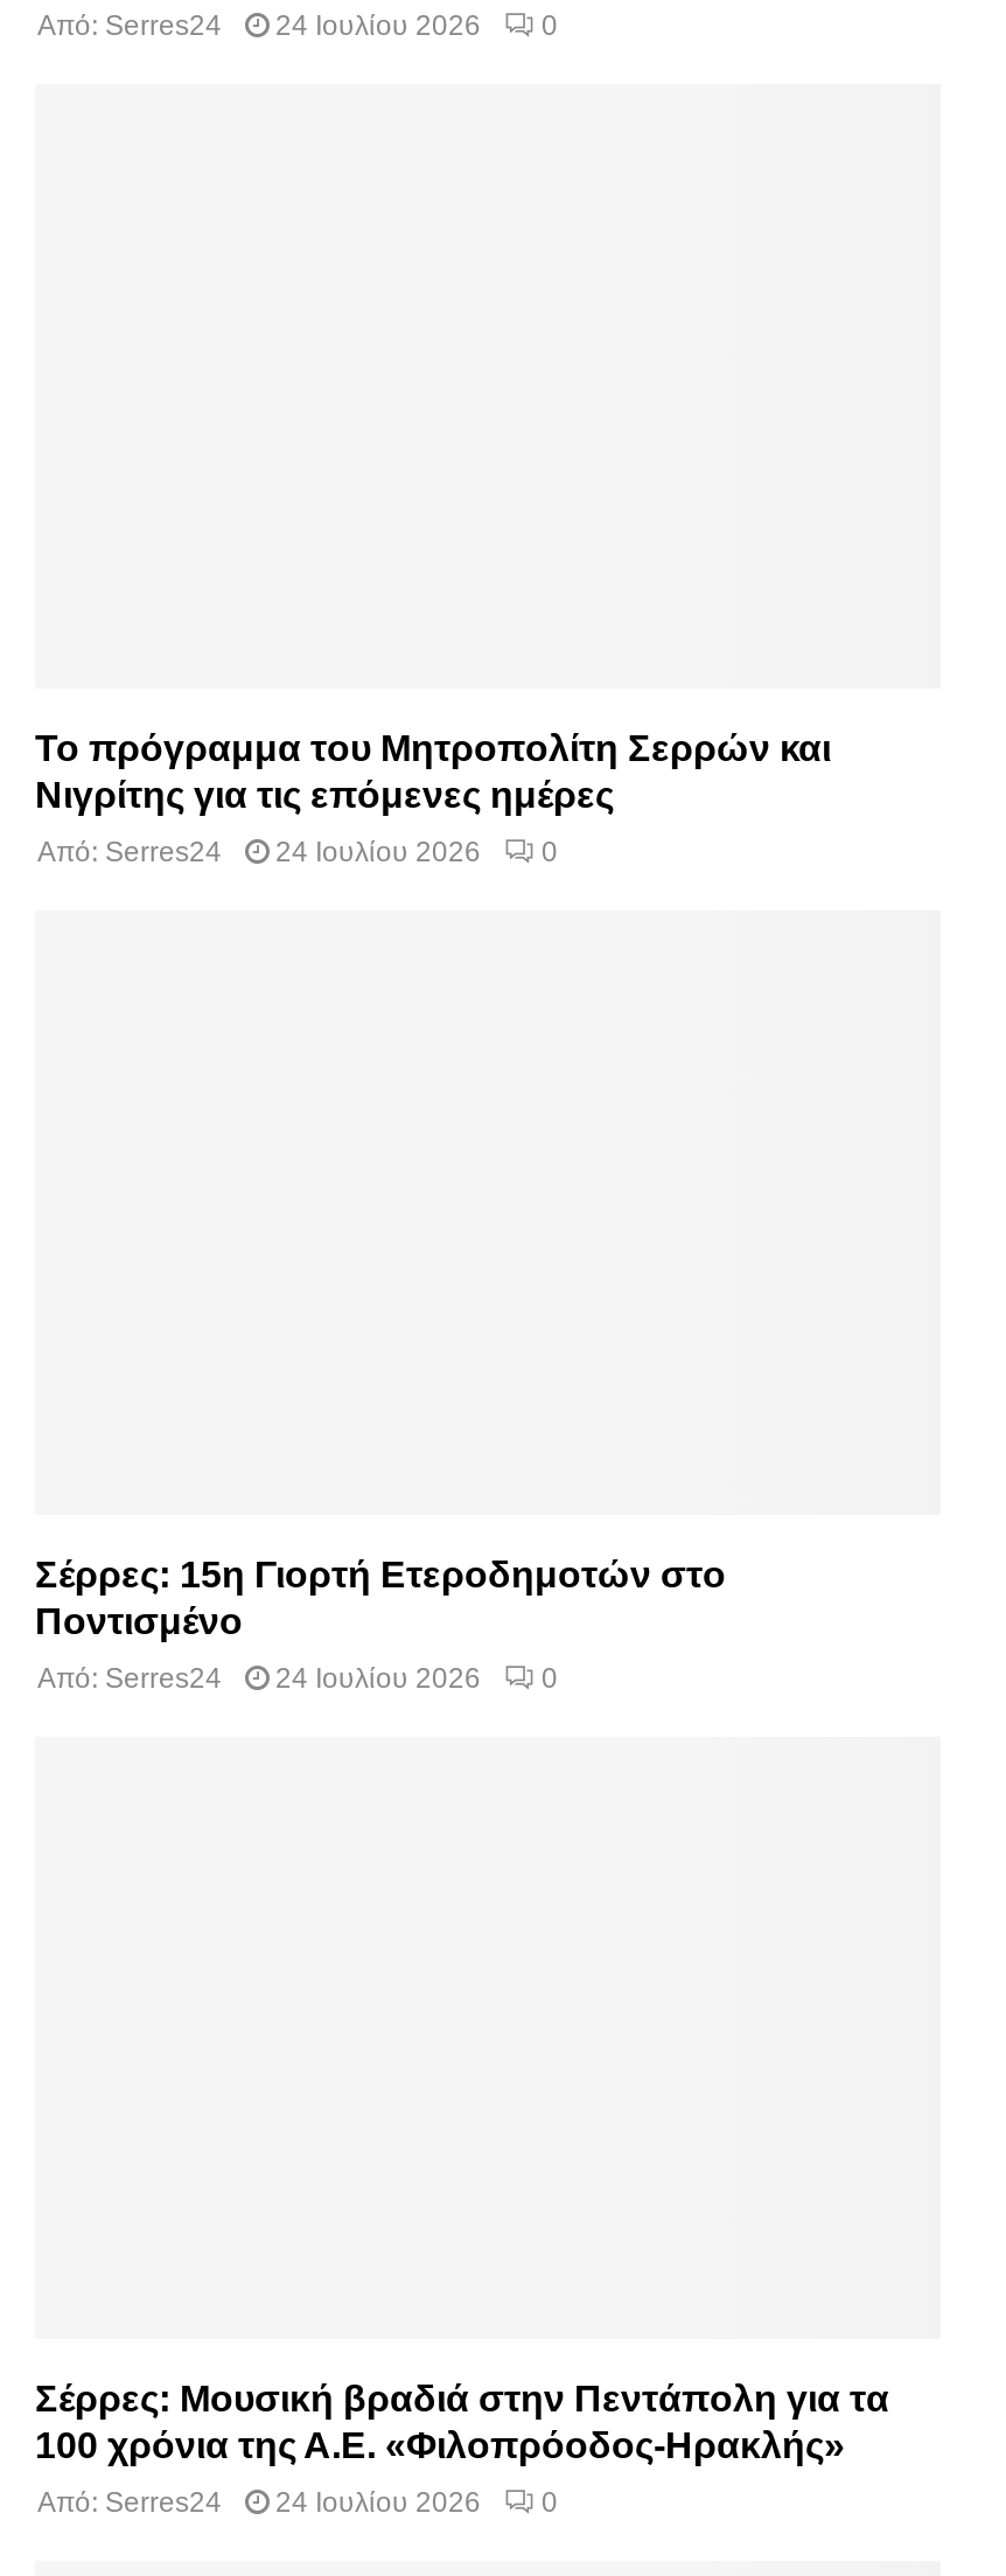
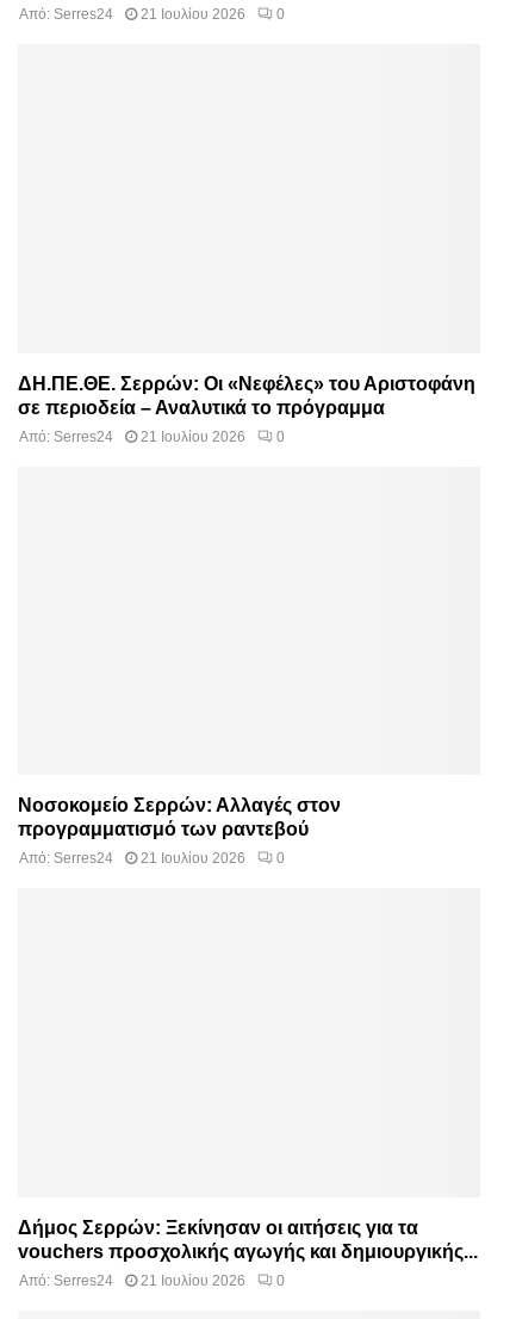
- Από: Serres24 24 Ιουλίου 2026 0
+ Από: Serres24 21 Ιουλίου 2026 0

- Το πρόγραμμα του Μητροπολίτη Σερρών και
- Νιγρίτης για τις επόμενες ημέρες
+ ΔΗ.ΠΕ.ΘΕ. Σερρών: Οι «Νεφέλες» του Αριστοφάνη
+ σε περιοδεία – Αναλυτικά το πρόγραμμα

- Από: Serres24 24 Ιουλίου 2026 0
+ Από: Serres24 21 Ιουλίου 2026 0

- Σέρρες: 15η Γιορτή Ετεροδημοτών στο
- Ποντισμένο
+ Νοσοκομείο Σερρών: Αλλαγές στον
+ προγραμματισμό των ραντεβού

- Από: Serres24 24 Ιουλίου 2026 0
+ Από: Serres24 21 Ιουλίου 2026 0

- Σέρρες: Μουσική βραδιά στην Πεντάπολη για τα
- 100 χρόνια της Α.Ε. «Φιλοπρόοδος-Ηρακλής»
+ Δήμος Σερρών: Ξεκίνησαν οι αιτήσεις για τα
+ vouchers προσχολικής αγωγής και δημιουργικής...

- Από: Serres24 24 Ιουλίου 2026 0
+ Από: Serres24 21 Ιουλίου 2026 0
